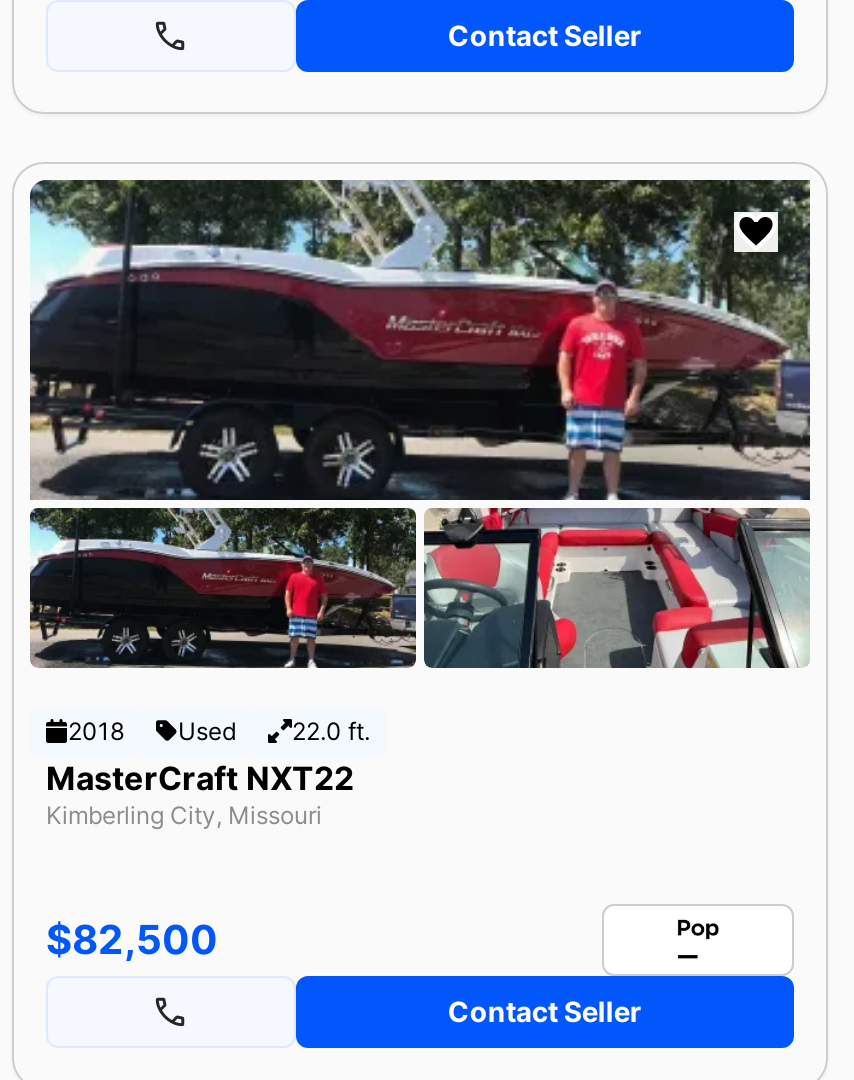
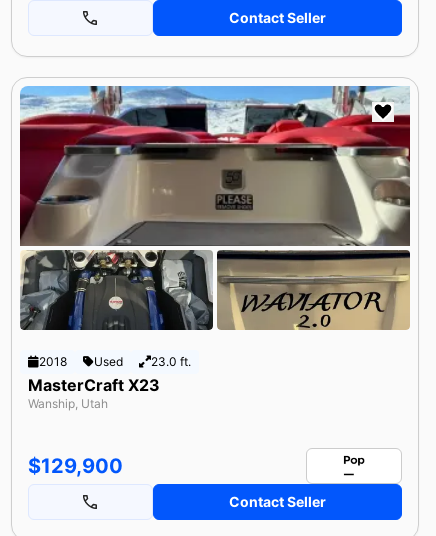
- [image]
- 22.0 ft.
- MasterCraft NXT22
- Kimberling City, Missouri
+ [image]
+ 23.0 ft.
+ MasterCraft X23
+ Wanship, Utah

- $82,500
+ $129,900
